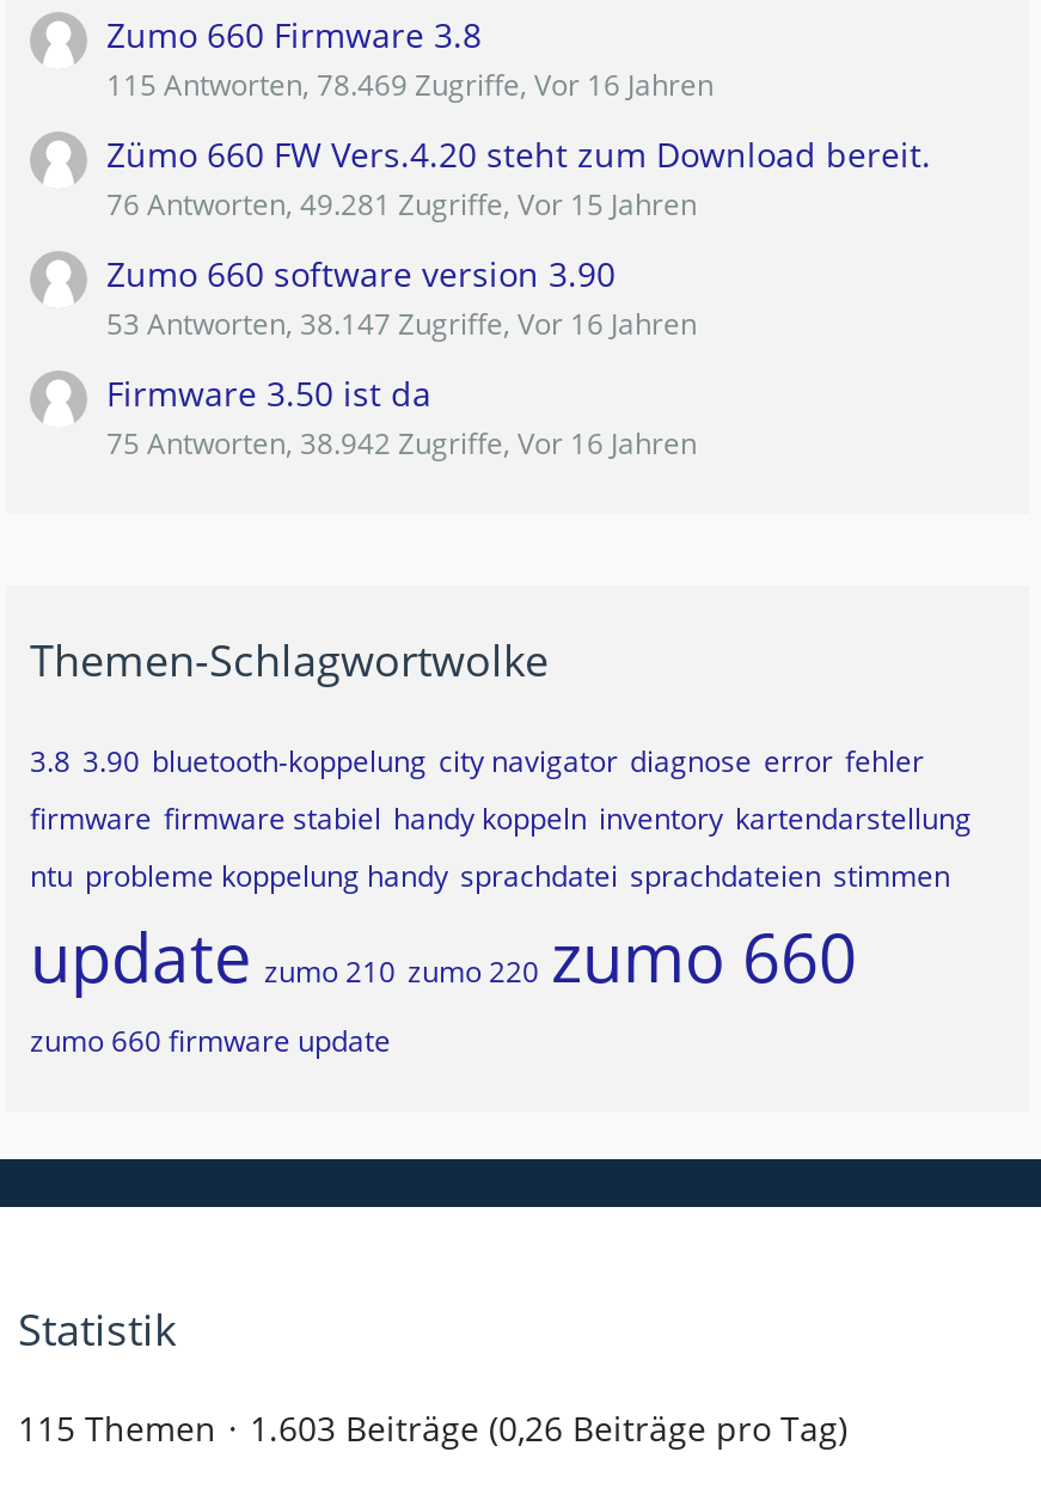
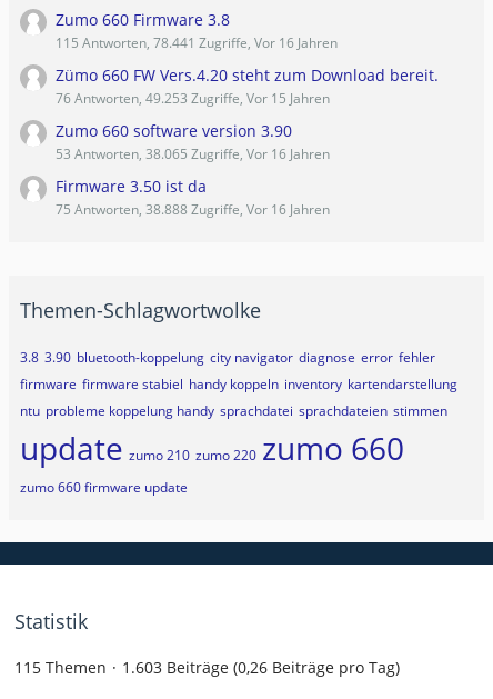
- 115 Antworten, 78.469 Zugriffe, Vor 16 Jahren
+ 115 Antworten, 78.441 Zugriffe, Vor 16 Jahren

- 76 Antworten, 49.281 Zugriffe, Vor 15 Jahren
+ 76 Antworten, 49.253 Zugriffe, Vor 15 Jahren

- 53 Antworten, 38.147 Zugriffe, Vor 16 Jahren
+ 53 Antworten, 38.065 Zugriffe, Vor 16 Jahren

- 75 Antworten, 38.942 Zugriffe, Vor 16 Jahren
+ 75 Antworten, 38.888 Zugriffe, Vor 16 Jahren
